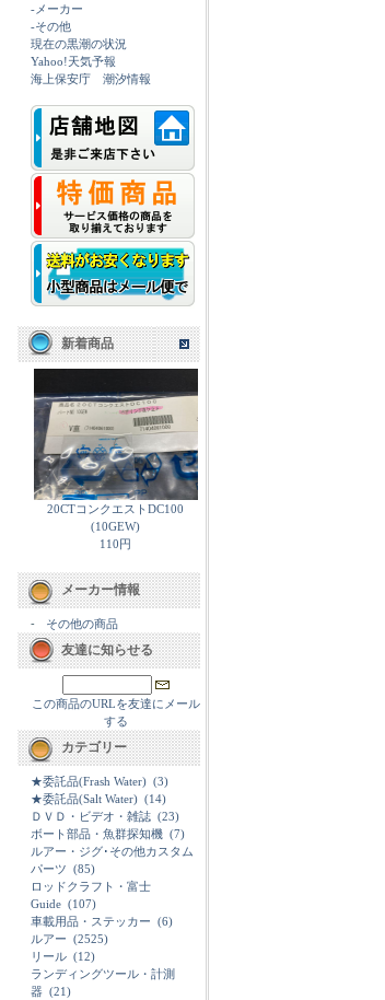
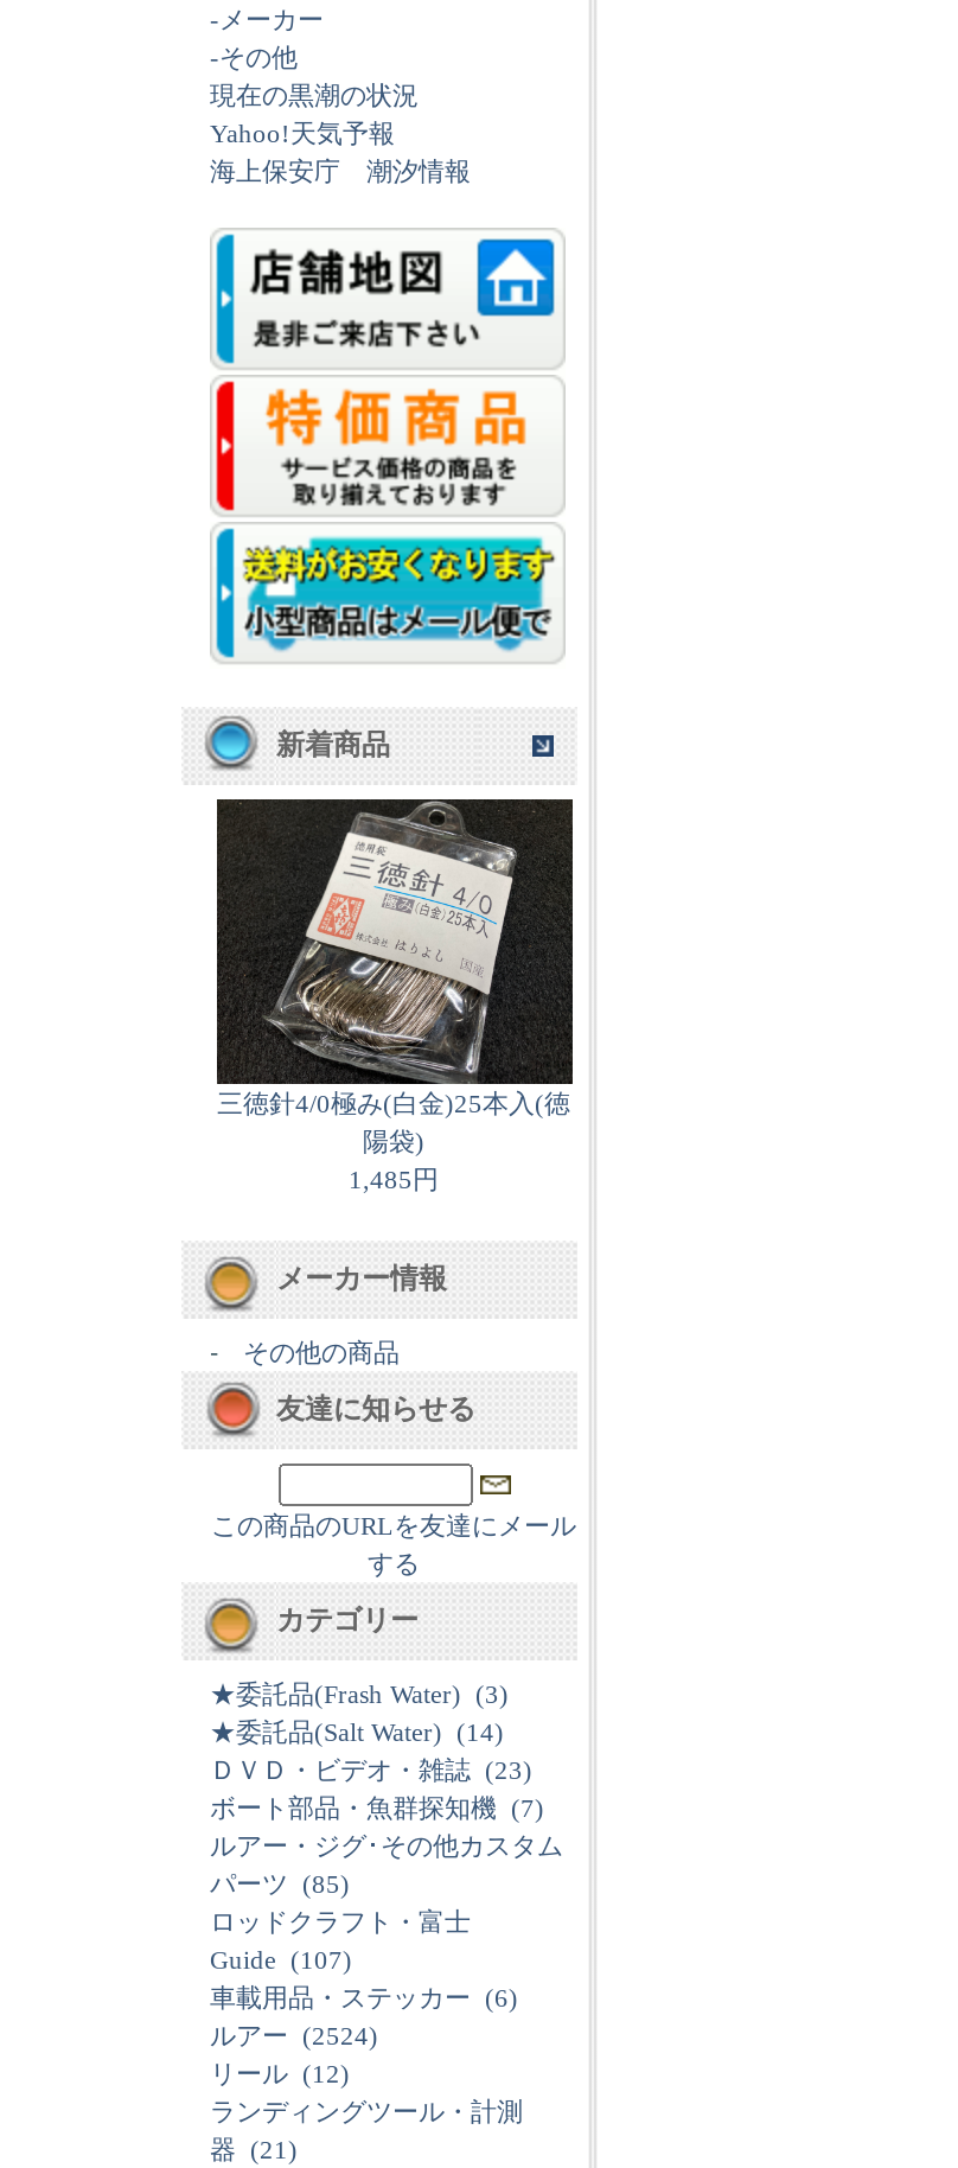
- [image]
- 20CTコンクエストDC100
- (10GEW)
- 110円
+ [image]
+ 三徳針4/0極み(白金)25本入(徳
+ 陽袋)
+ 1,485円

- ルアー(2525)
+ ルアー(2524)
